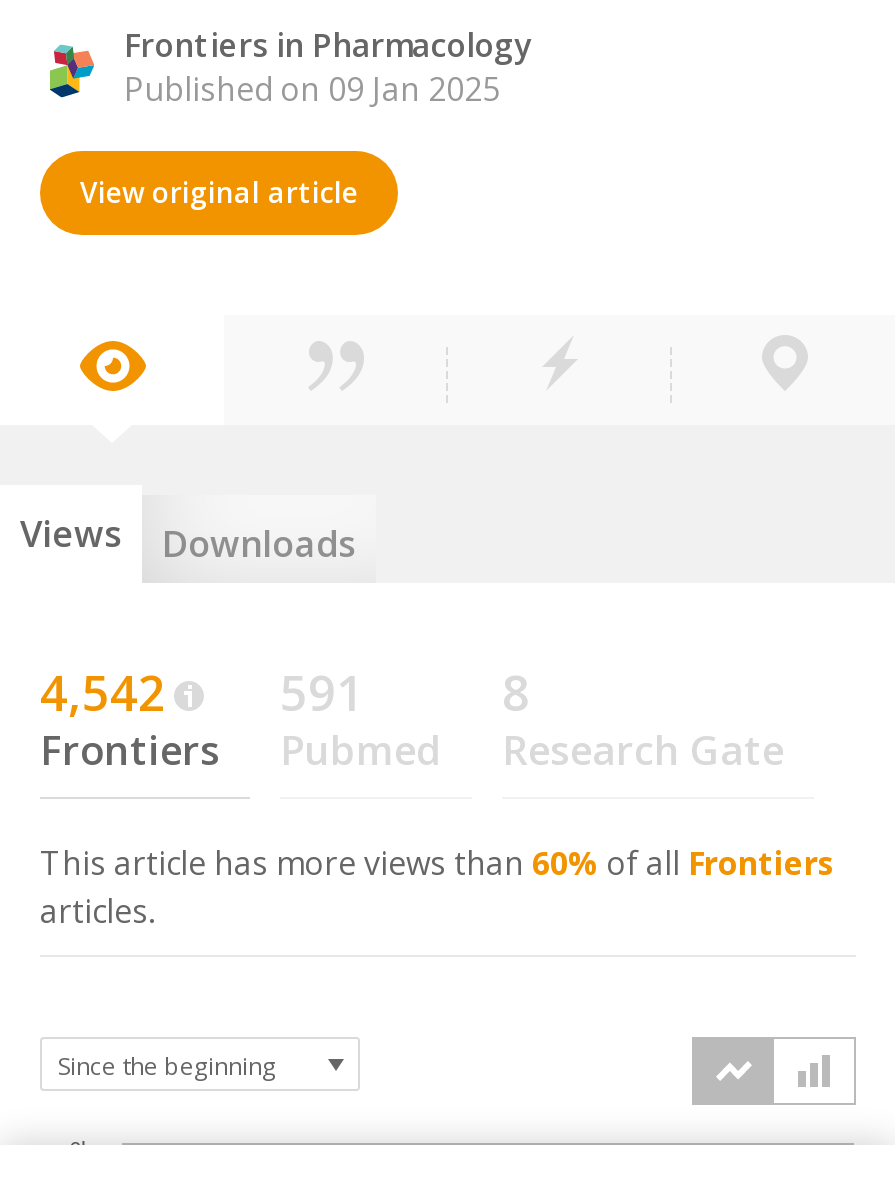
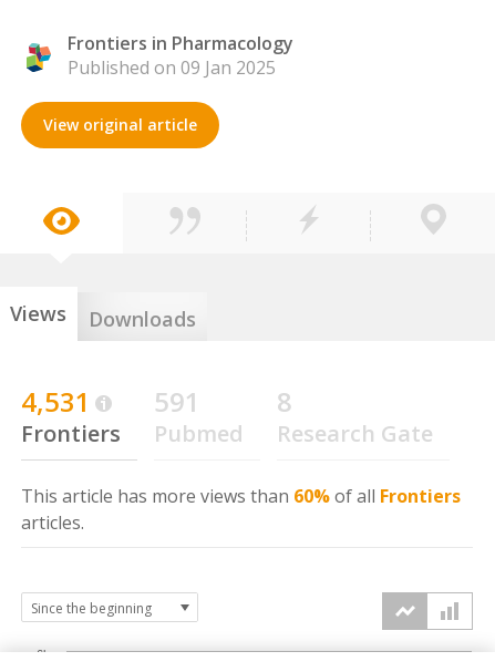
- 4,542
+ 4,531
